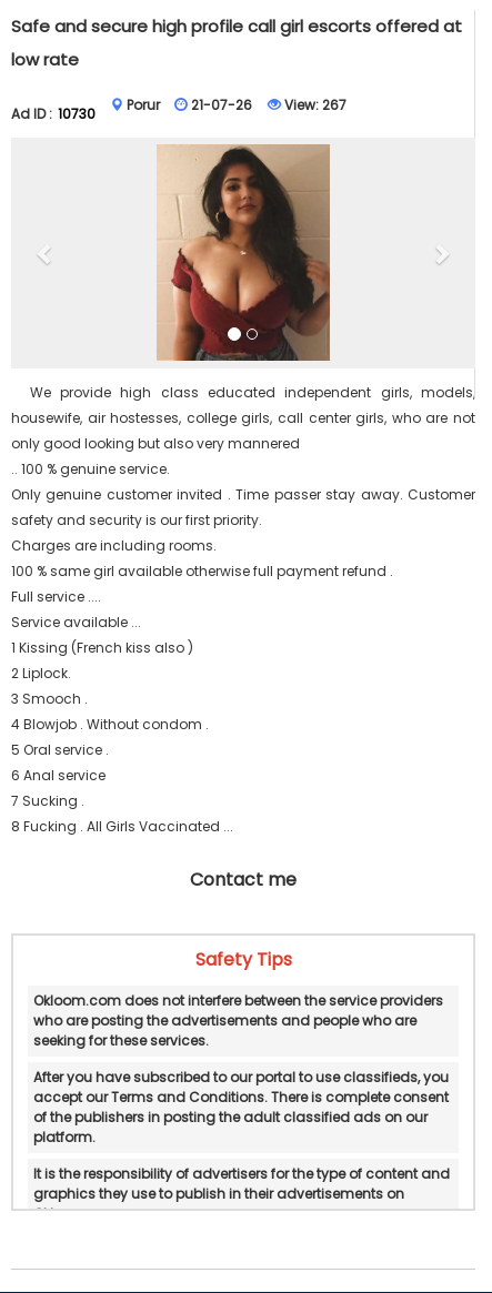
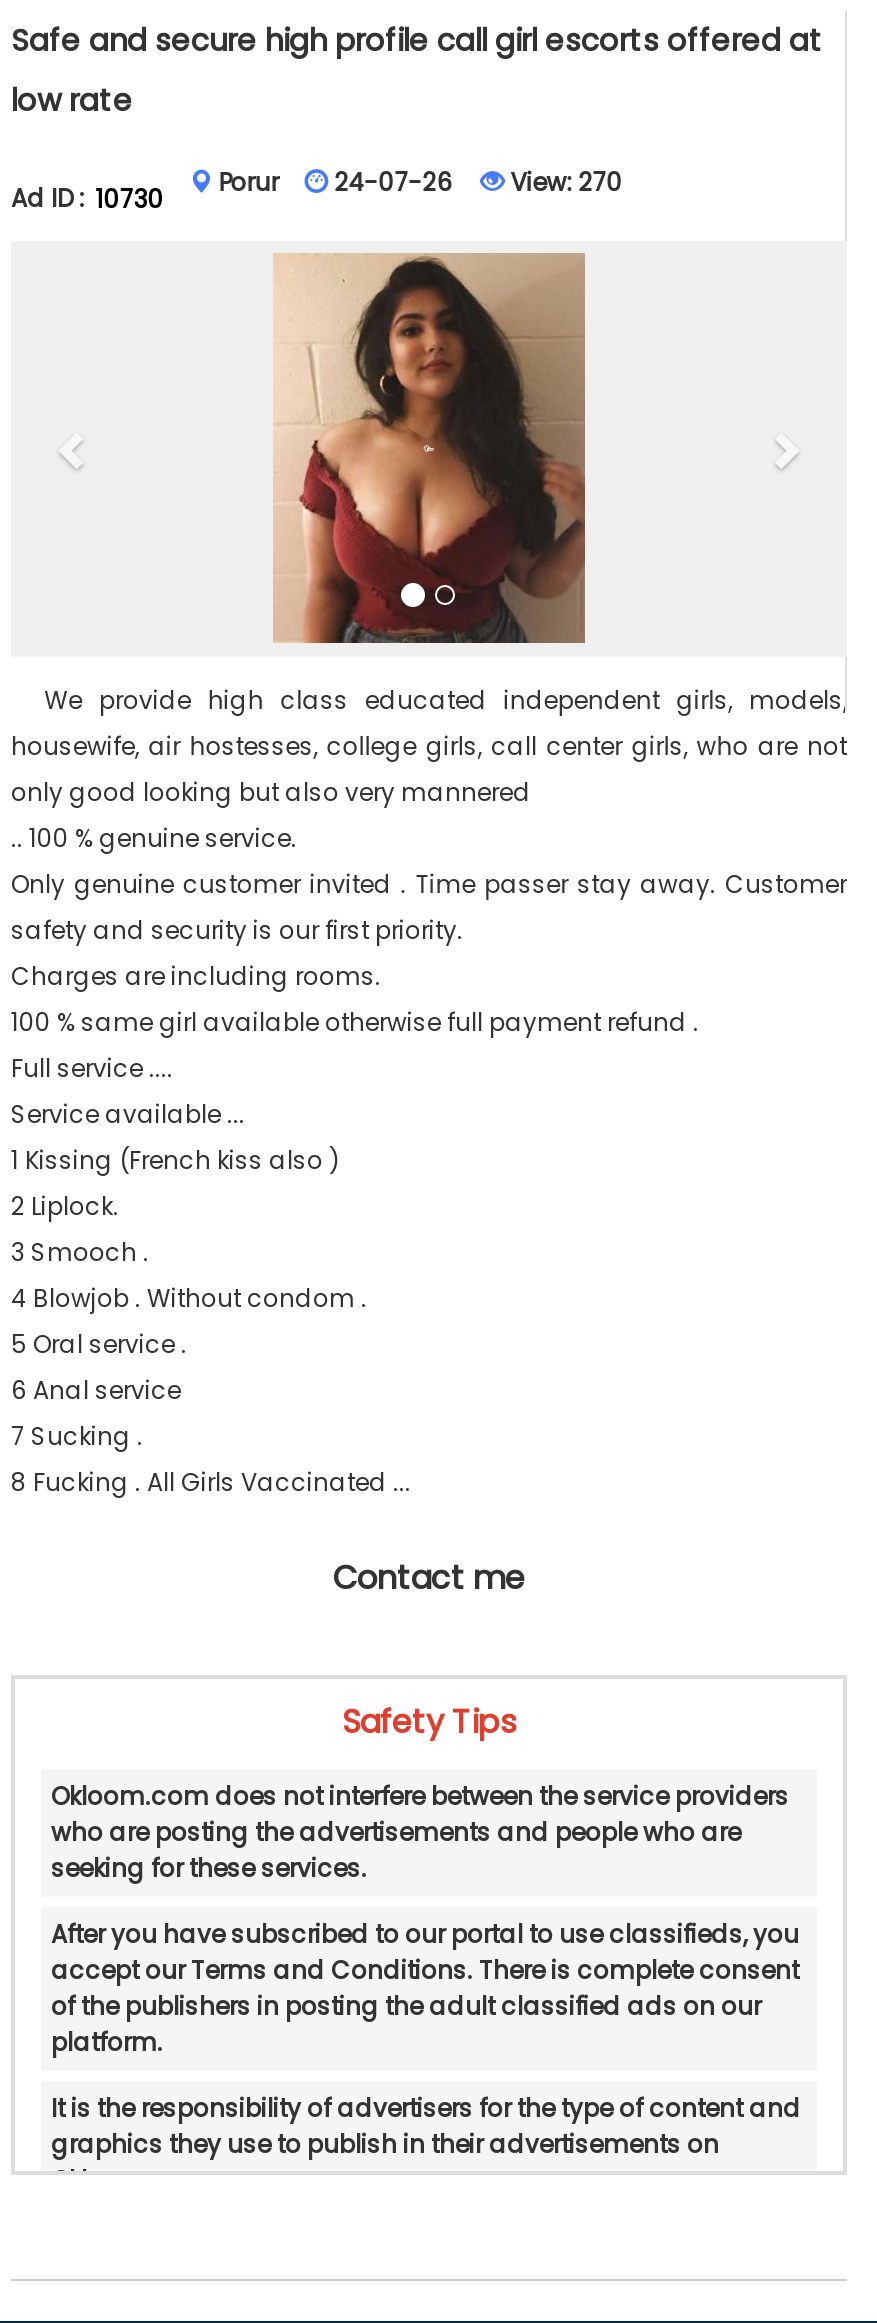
- 21-07-26
+ 24-07-26

- View: 267
+ View: 270
